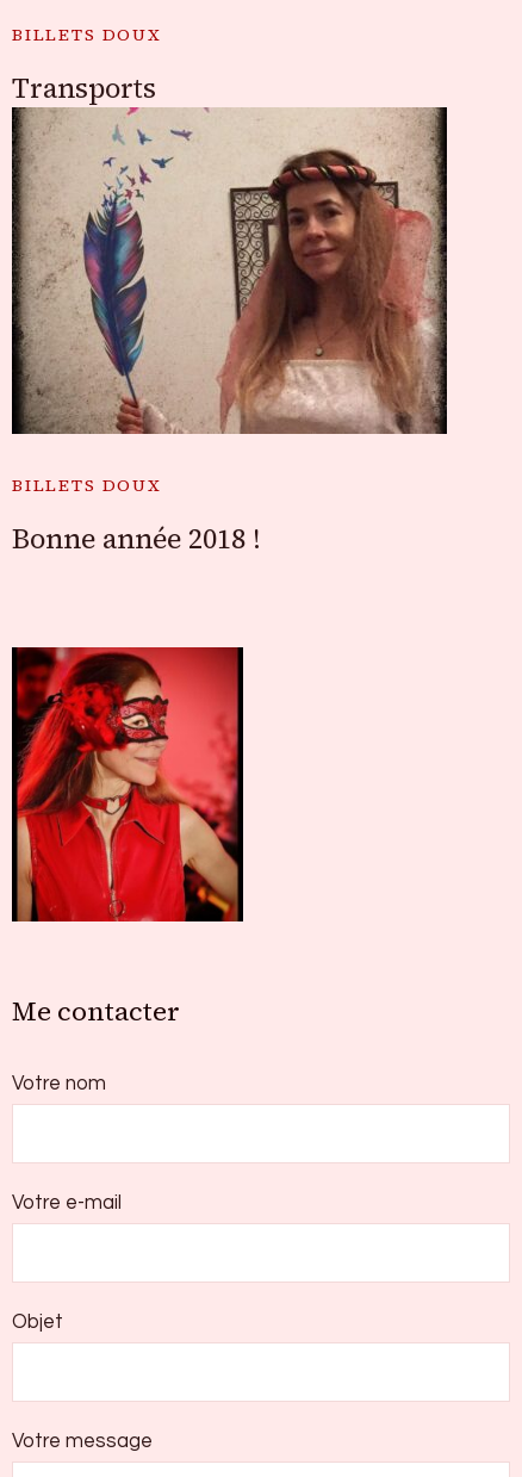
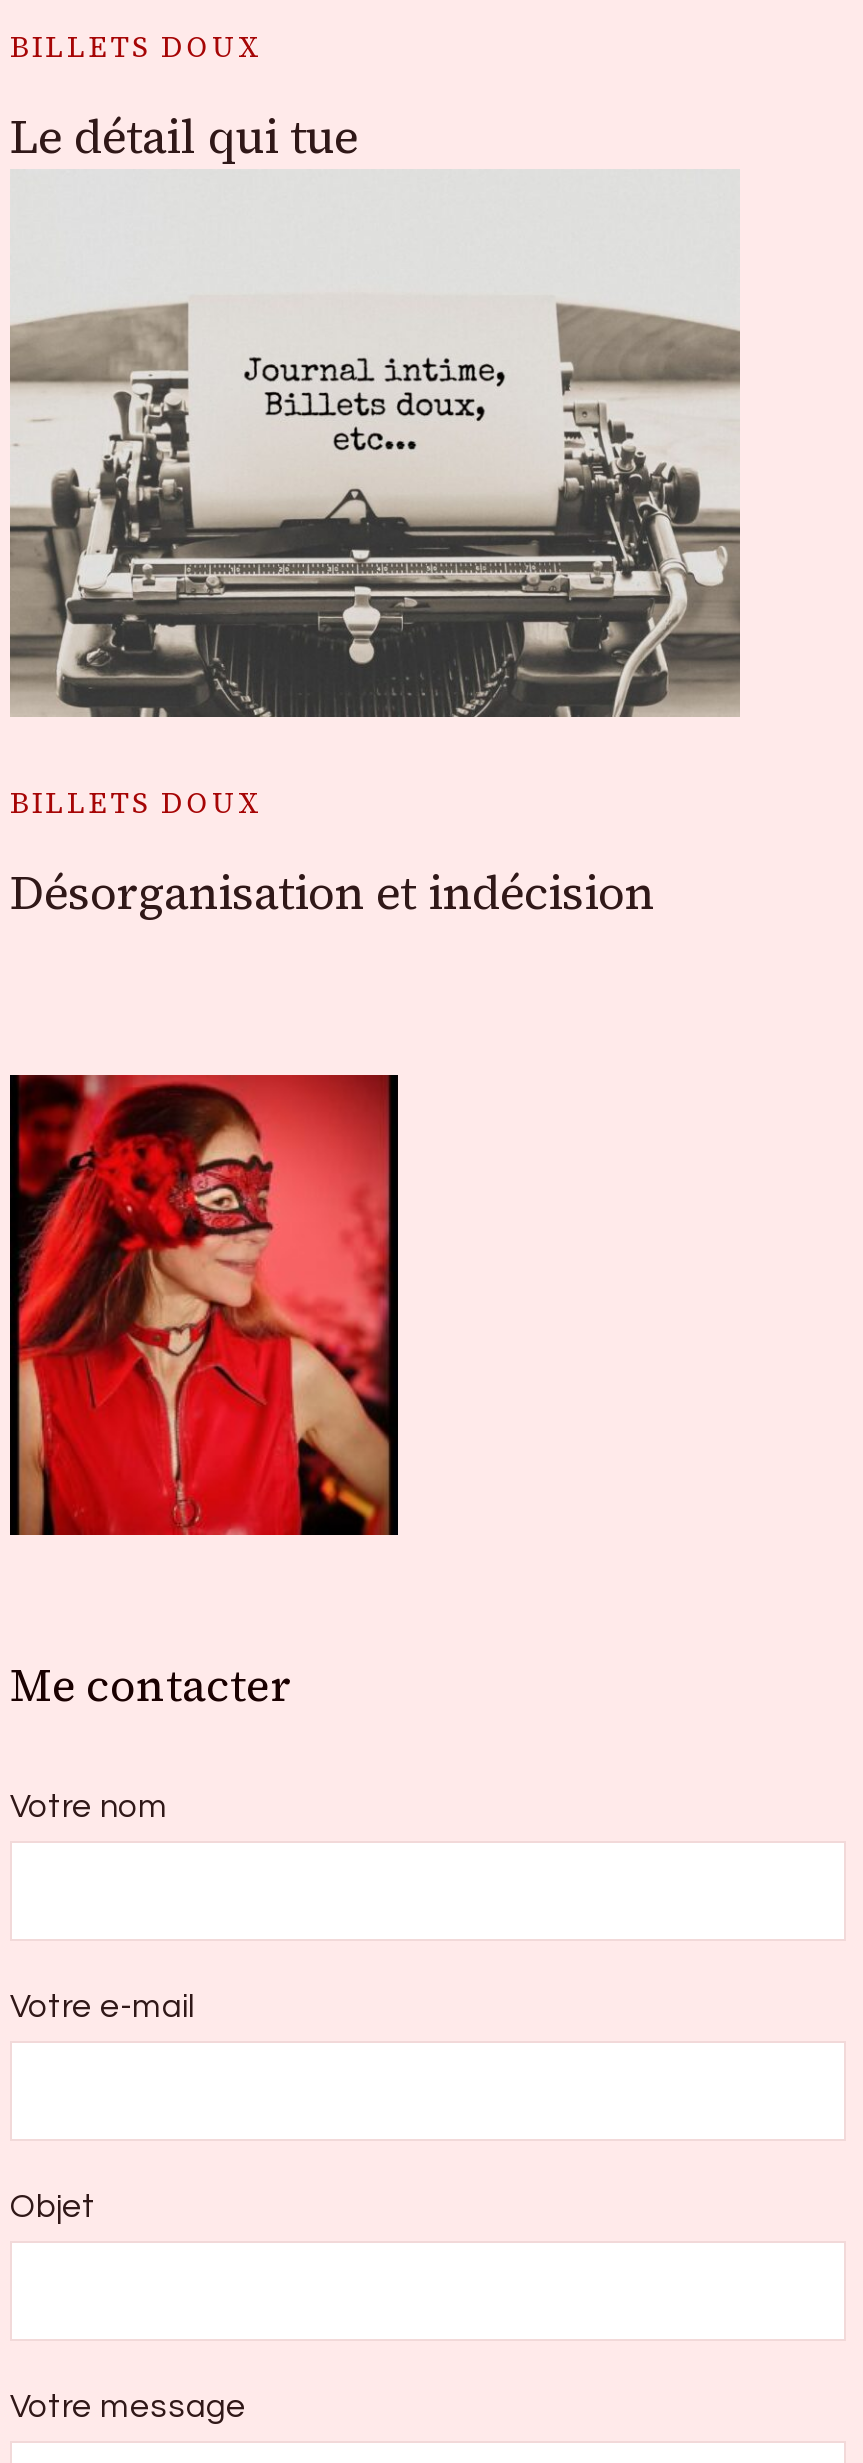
- Transports
+ Le détail qui tue

- [image]
+ [image]

- Bonne année 2018 !
+ Désorganisation et indécision
